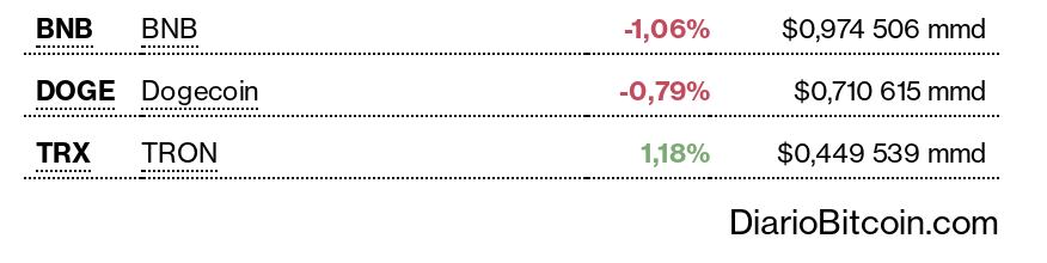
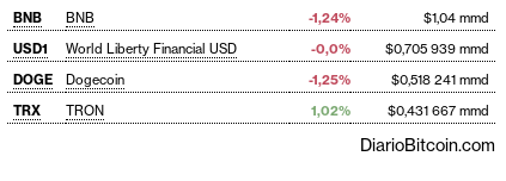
- -1,06%
- $0,974 506 mmd
+ -1,24%
+ $1,04 mmd
+ USD1
+ World Liberty Financial USD
+ -0,0%
+ $0,705 939 mmd

- -0,79%
+ -1,25%

- $0,710 615 mmd
+ $0,518 241 mmd

- 1,18%
+ 1,02%

- $0,449 539 mmd
+ $0,431 667 mmd
